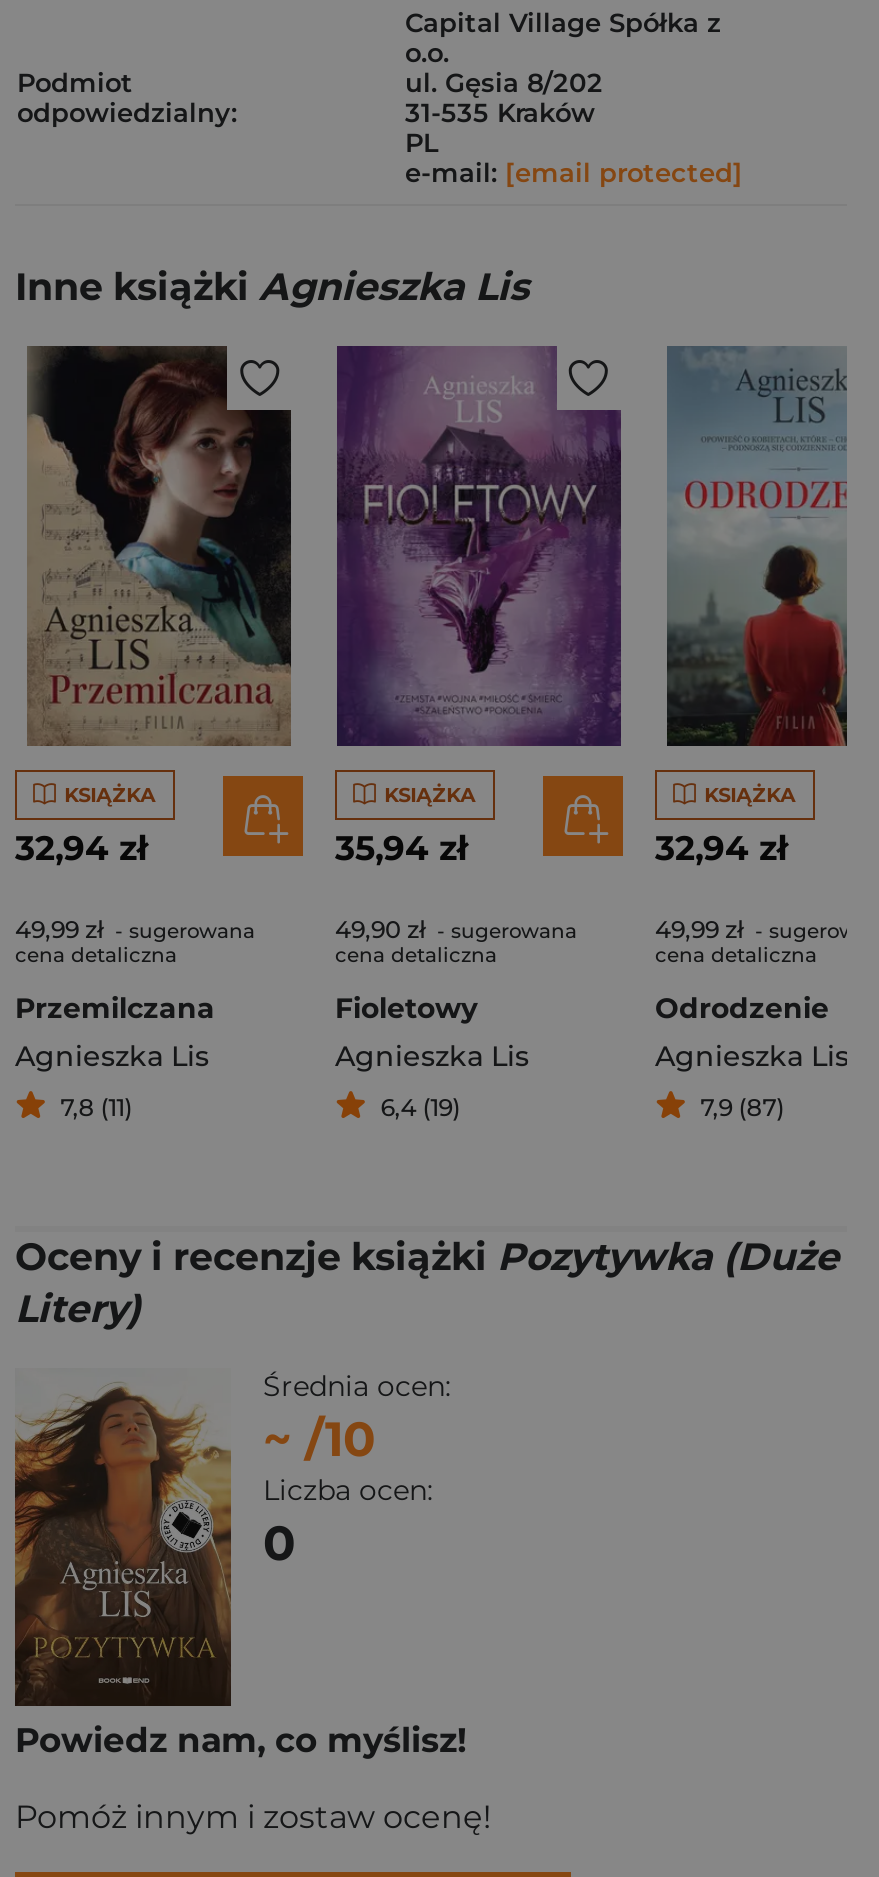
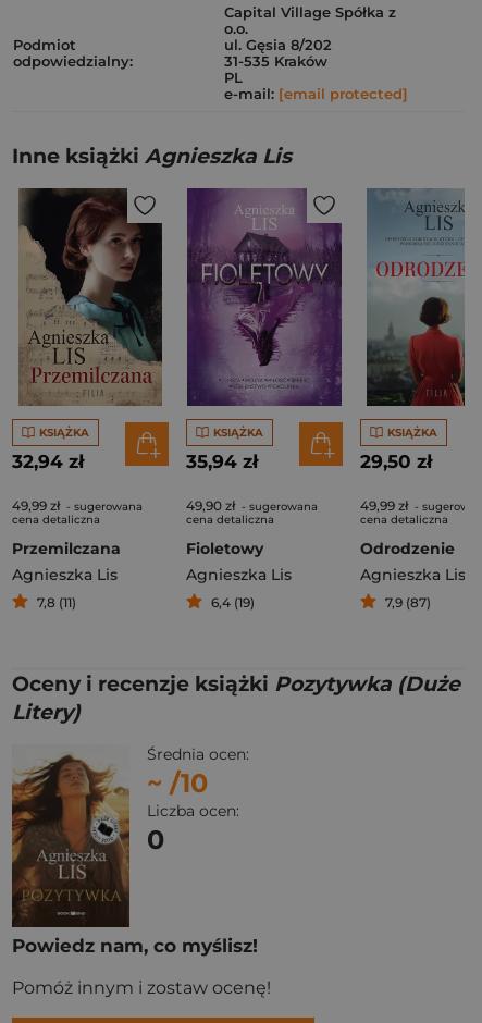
- 32,94 zł
+ 29,50 zł
